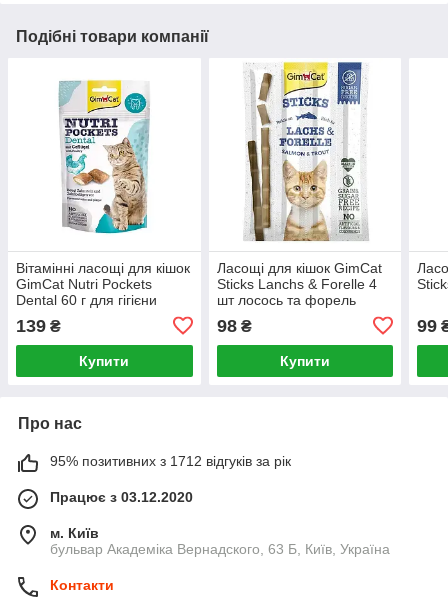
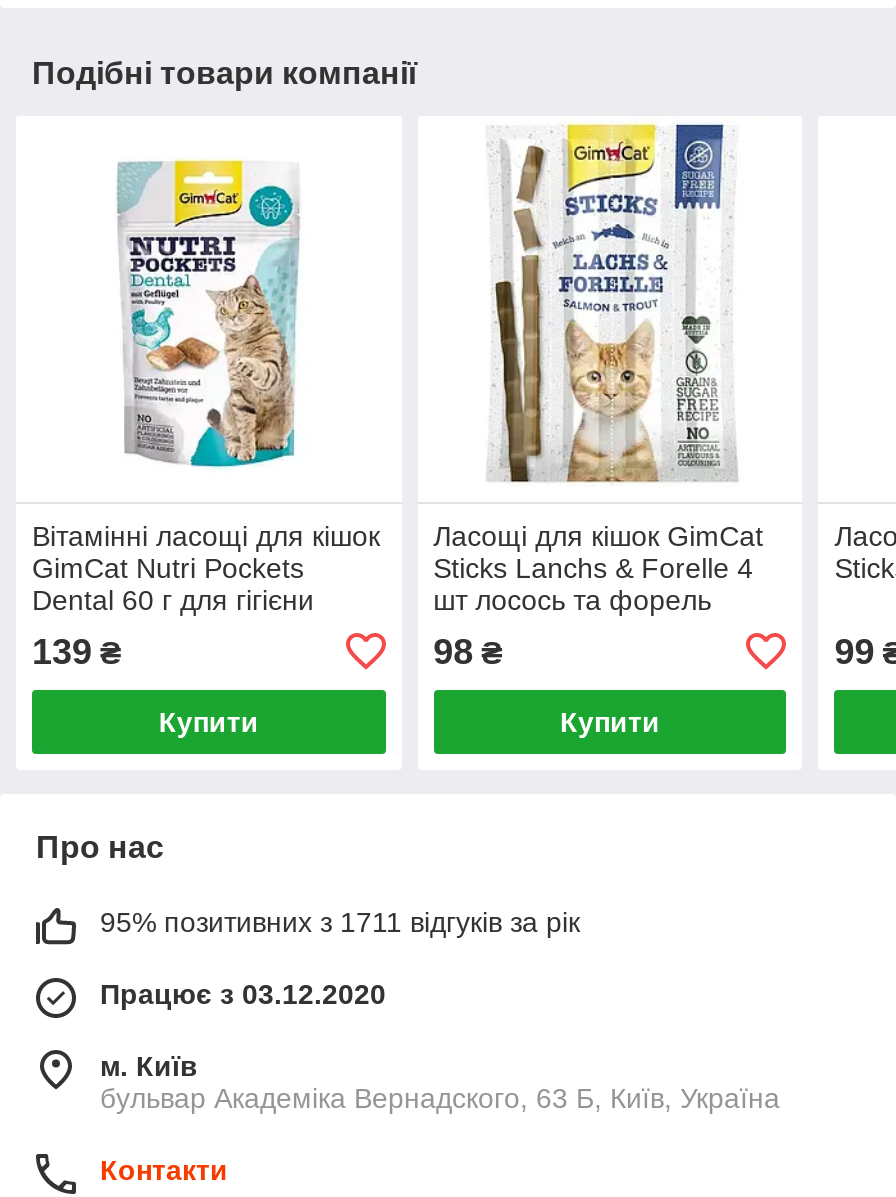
- 95% позитивних з 1712 відгуків за рік
+ 95% позитивних з 1711 відгуків за рік
